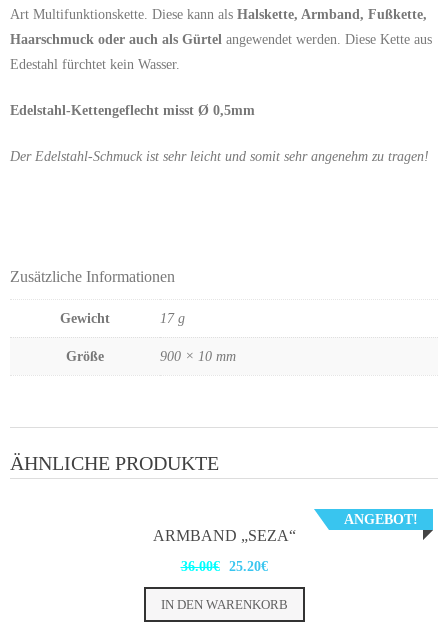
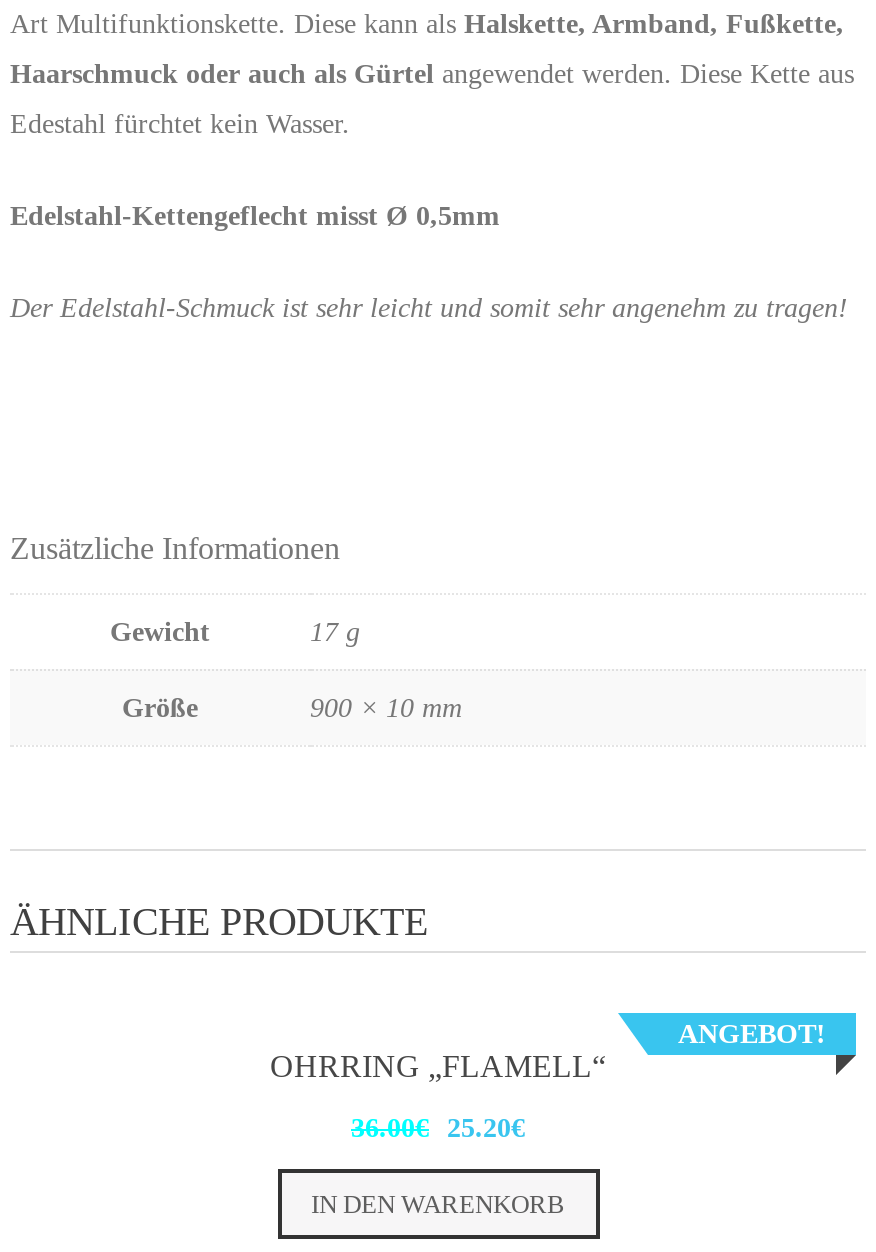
- ARMBAND „SEZA“
+ OHRRING „FLAMELL“
